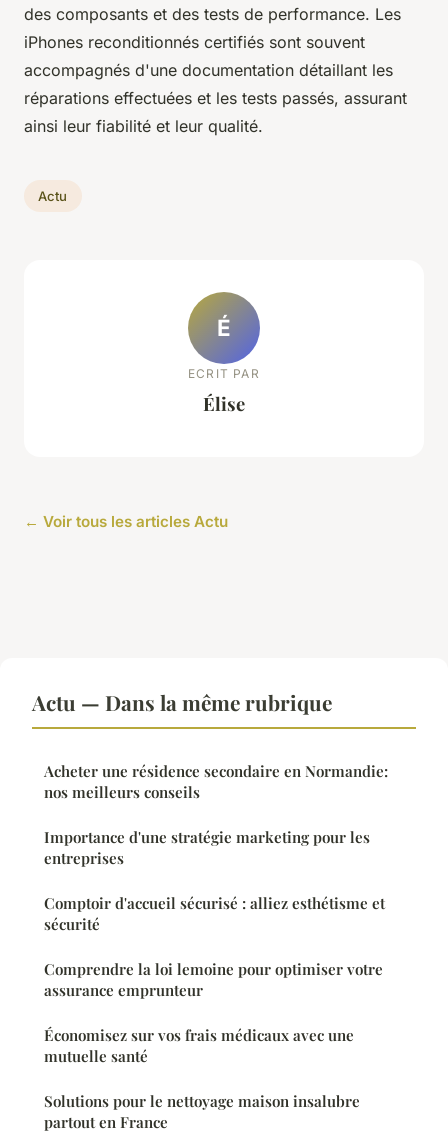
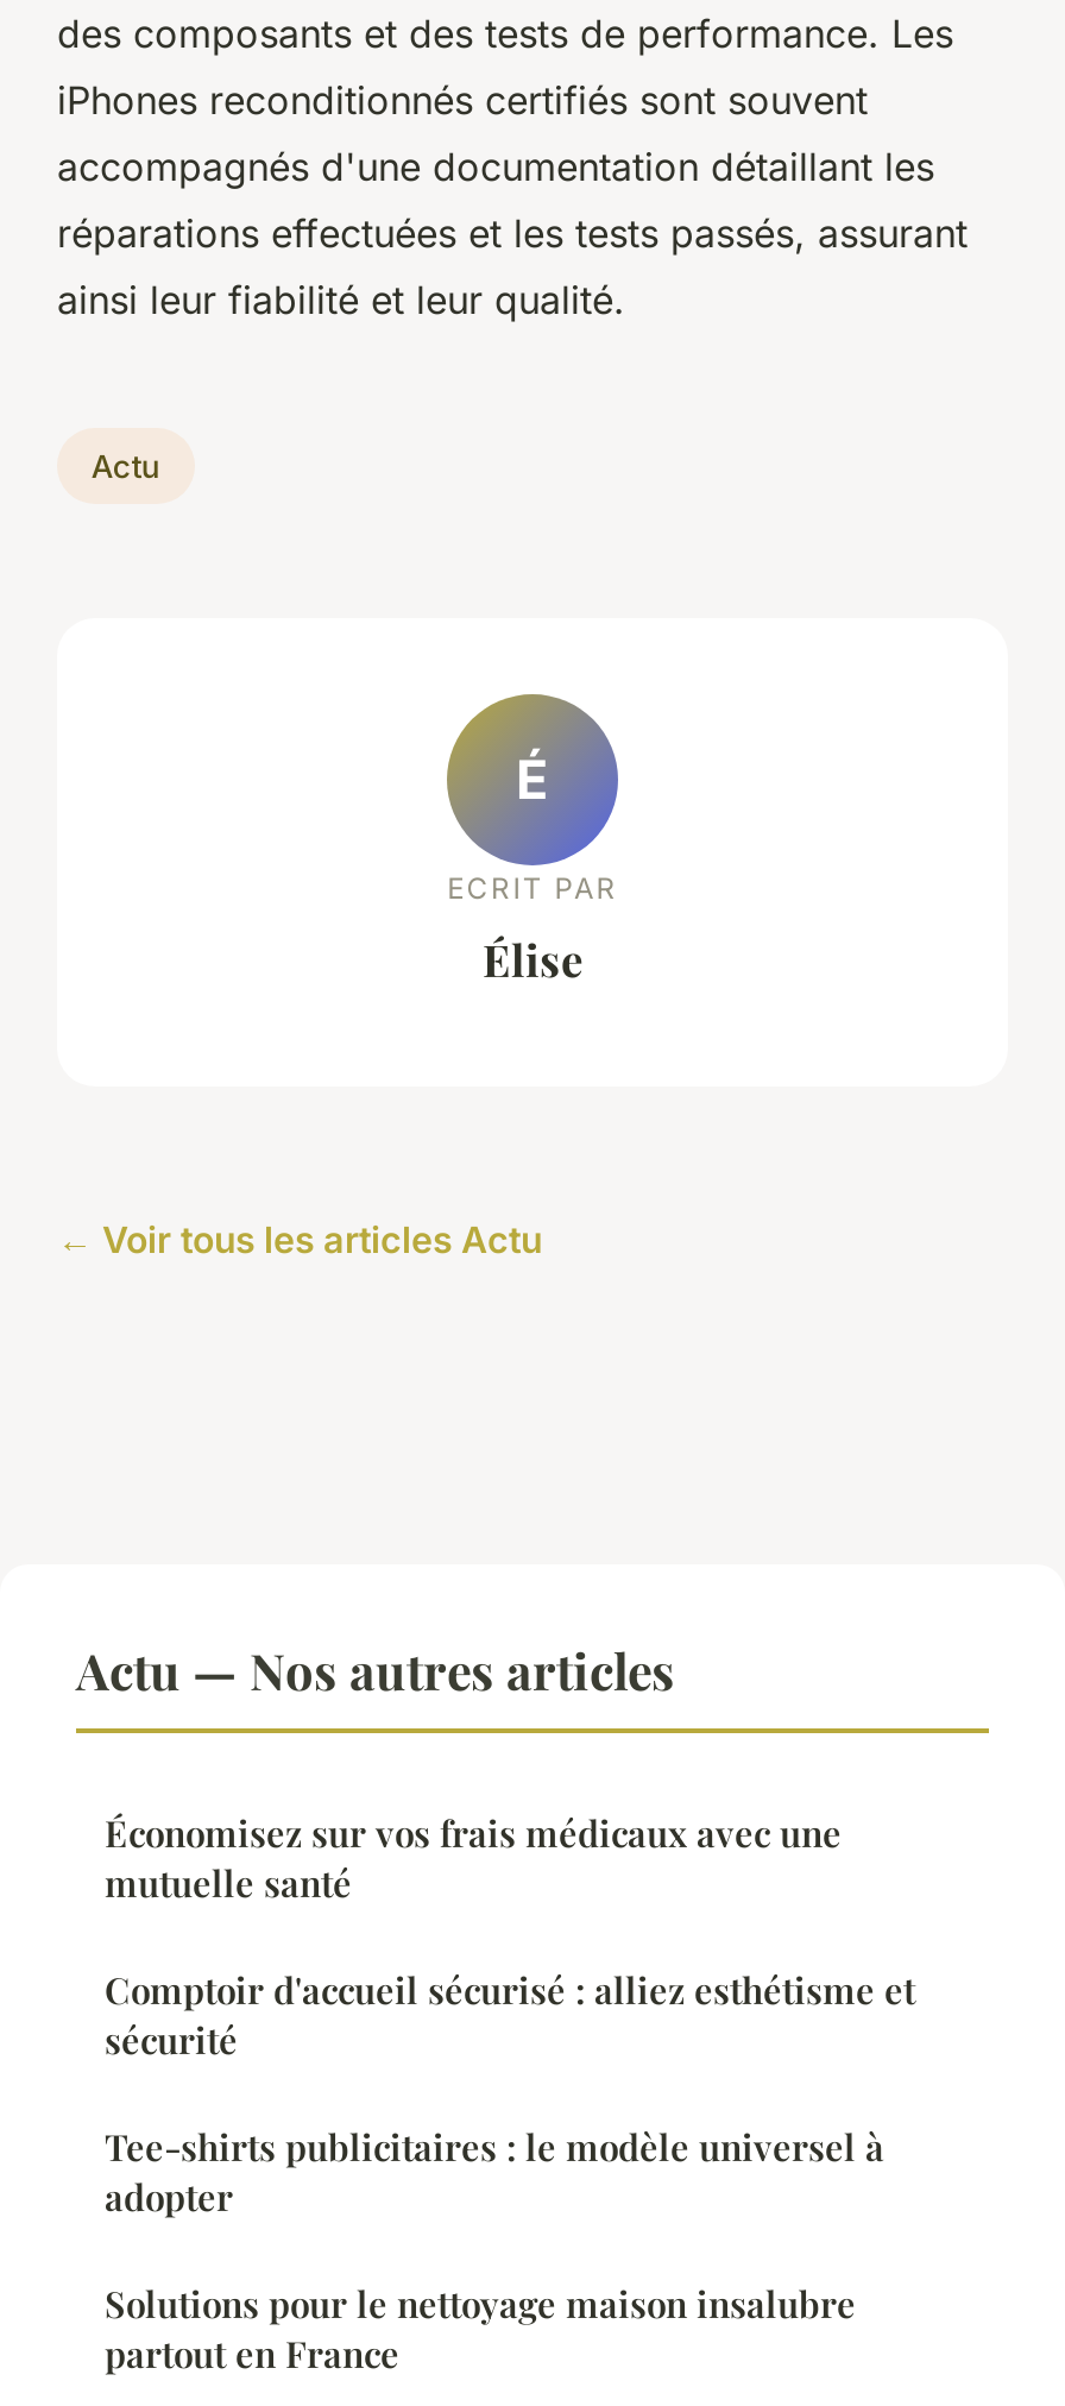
- Actu — Dans la même rubrique
- Acheter une résidence secondaire en Normandie:
- nos meilleurs conseils
- Importance d'une stratégie marketing pour les
- entreprises
+ Actu — Nos autres articles

- Comprendre la loi lemoine pour optimiser votre
- assurance emprunteur
+ Tee-shirts publicitaires : le modèle universel à
+ adopter

moved up: Économisez sur vos frais médicaux avec une | mutuelle santé
